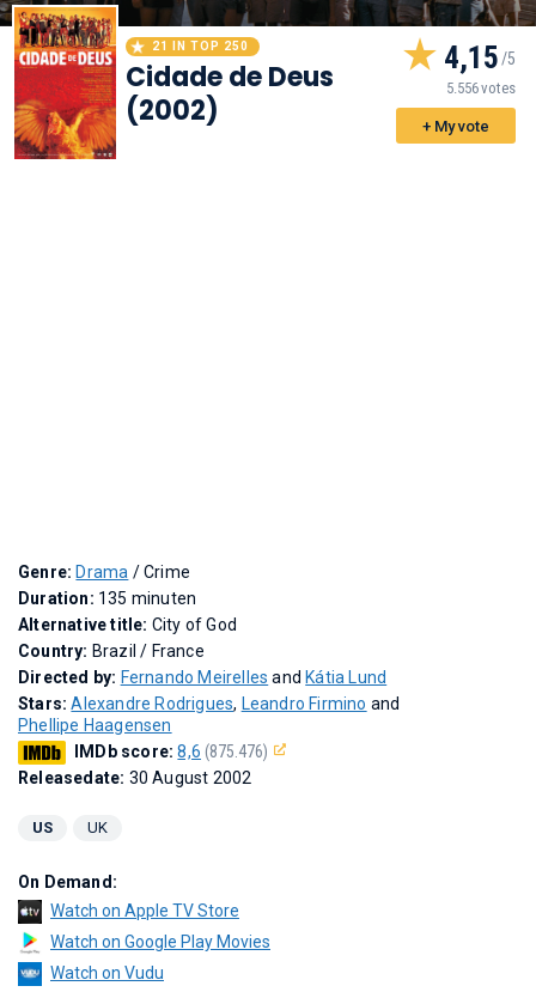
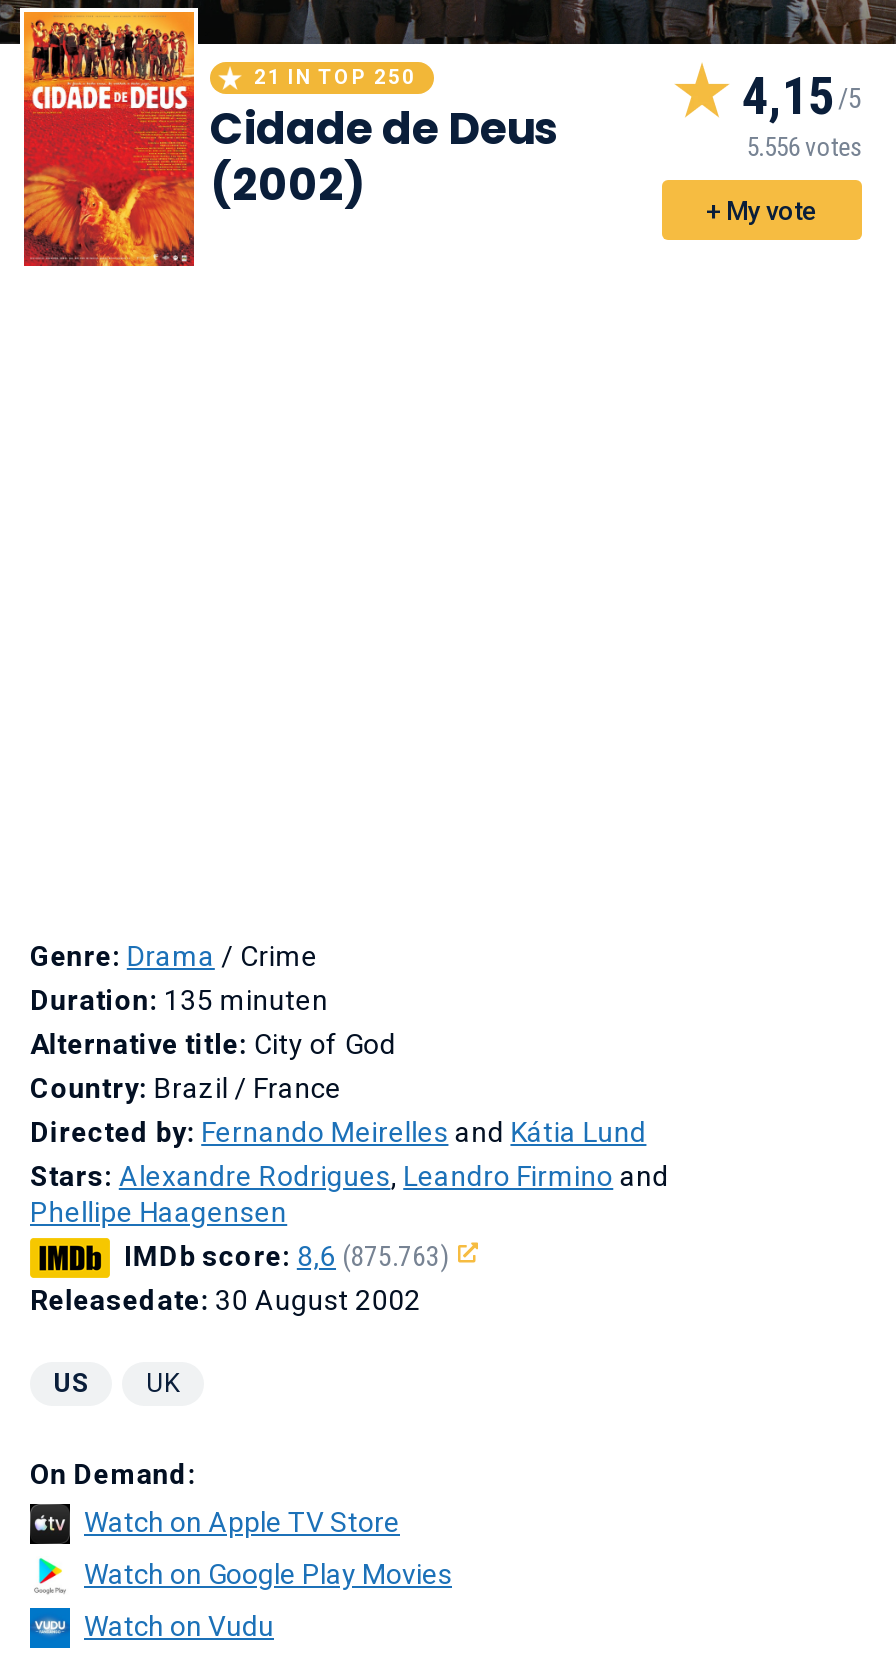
- IMDb score: 8,6 (875.476)
+ IMDb score: 8,6 (875.763)
